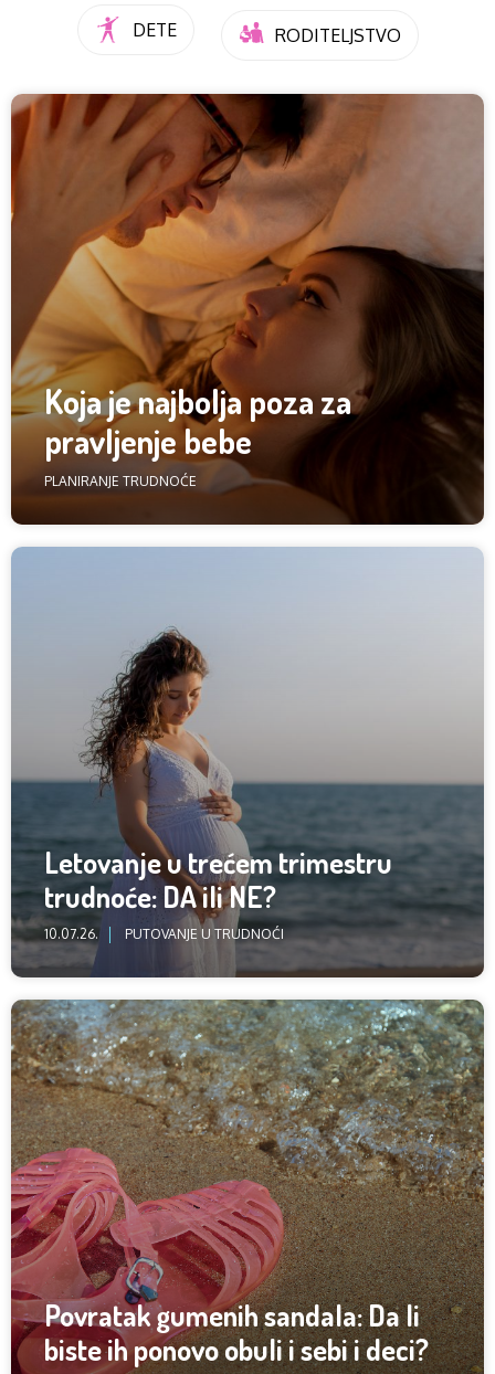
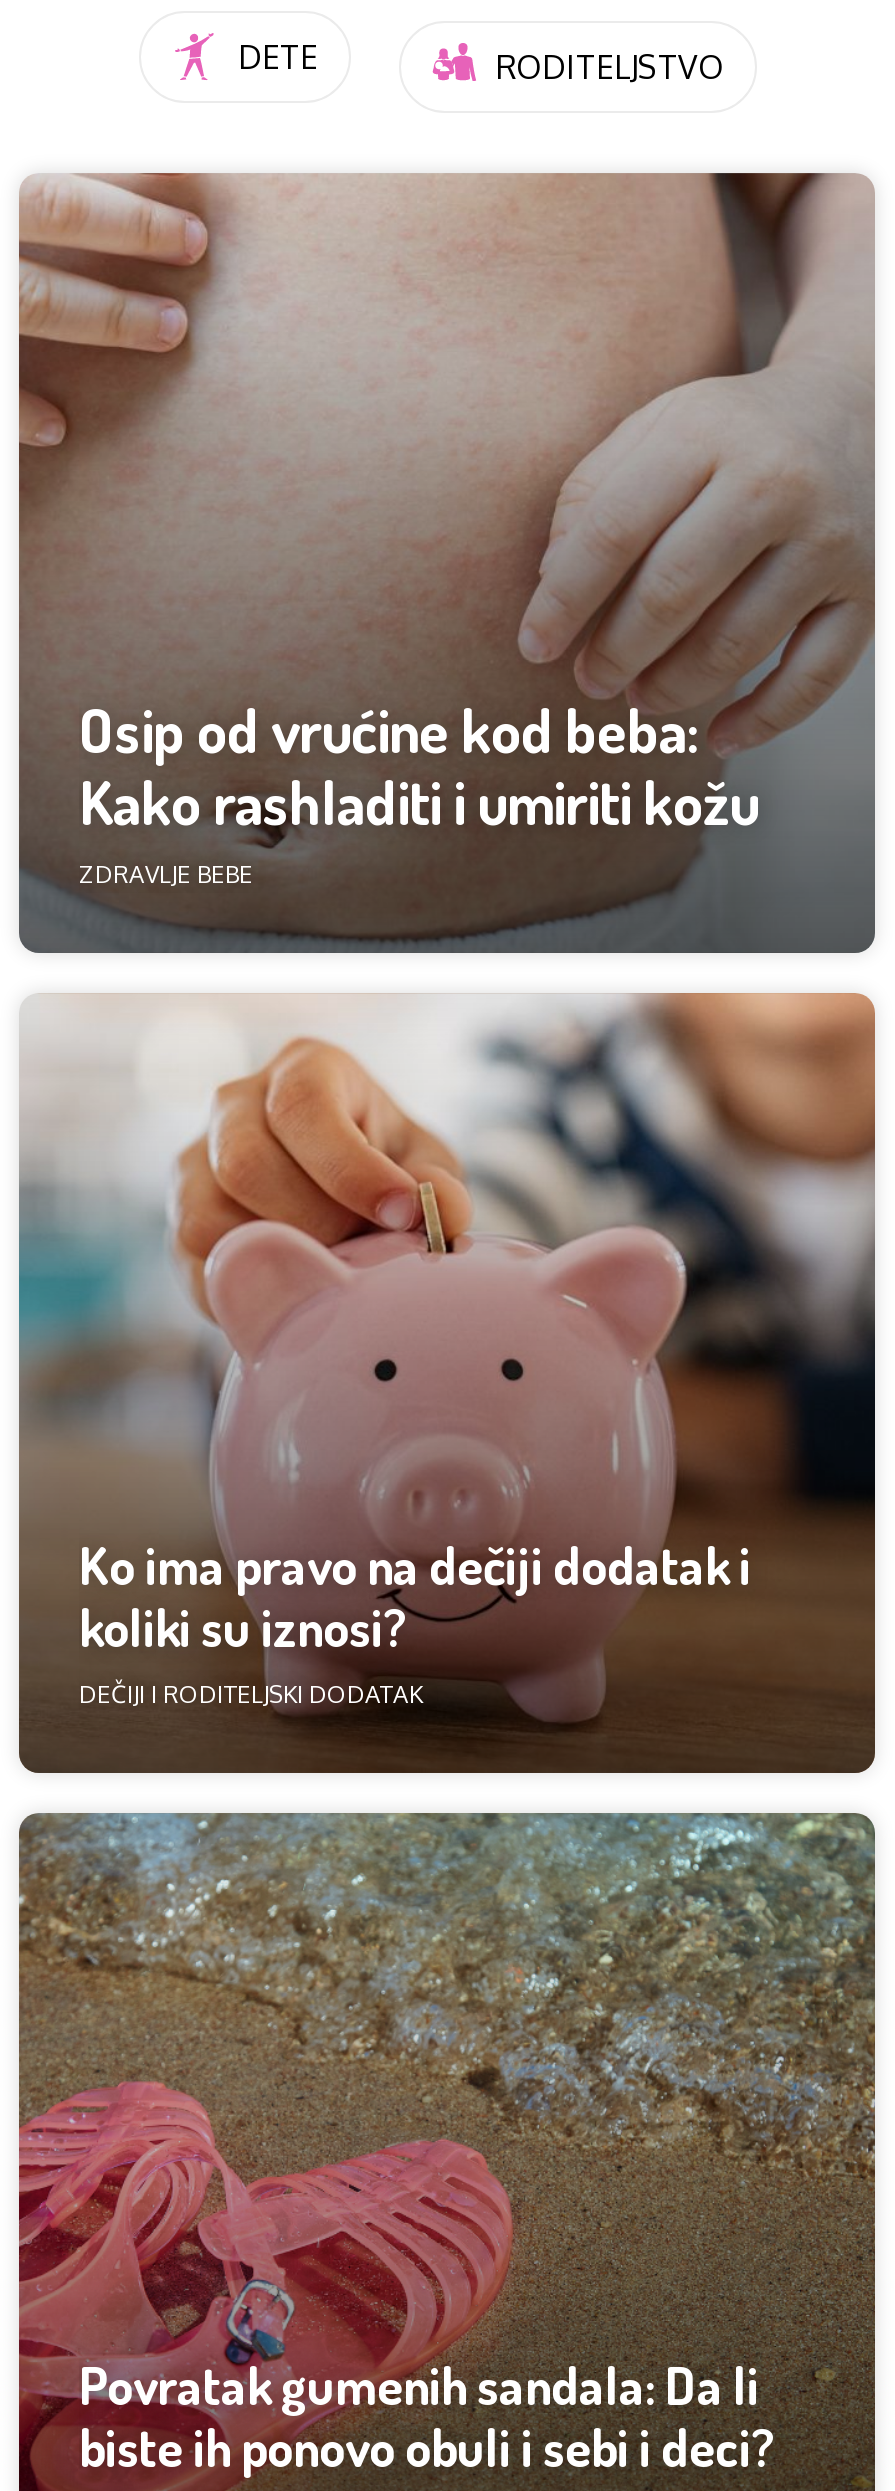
- [image]
- Koja je najbolja poza za
- pravljenje bebe
- PLANIRANJE TRUDNOĆE
+ [image]
+ Osip od vrućine kod beba:
+ Kako rashladiti i umiriti kožu
+ ZDRAVLJE BEBE

- [image]
- Letovanje u trećem trimestru
- trudnoće: DA ili NE?
- 10.07.26.
- PUTOVANJE U TRUDNOĆI
+ [image]
+ Ko ima pravo na dečiji dodatak i
+ koliki su iznosi?
+ DEČIJI I RODITELJSKI DODATAK
